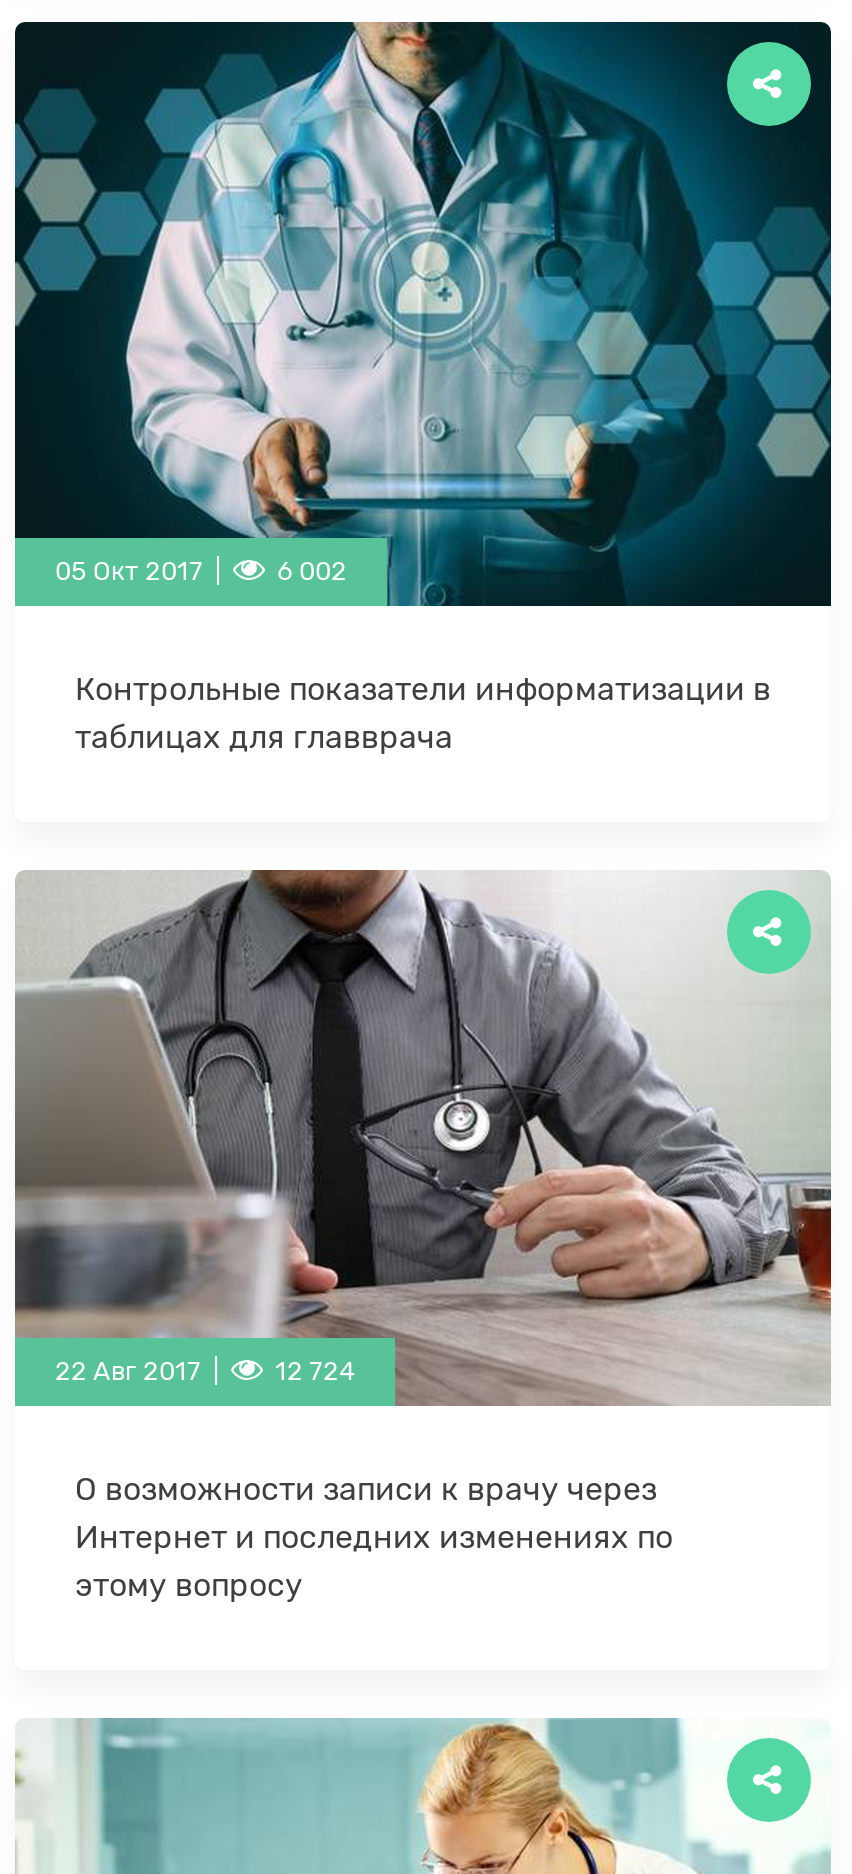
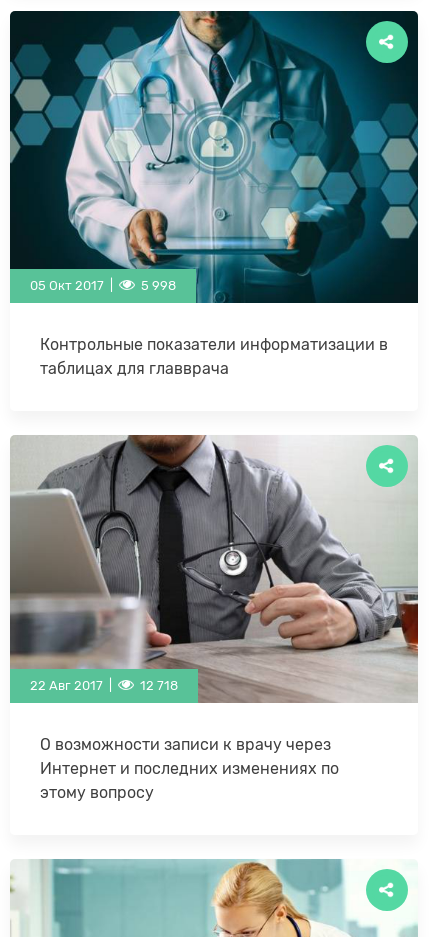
- 6 002
+ 5 998

- 12 724
+ 12 718
